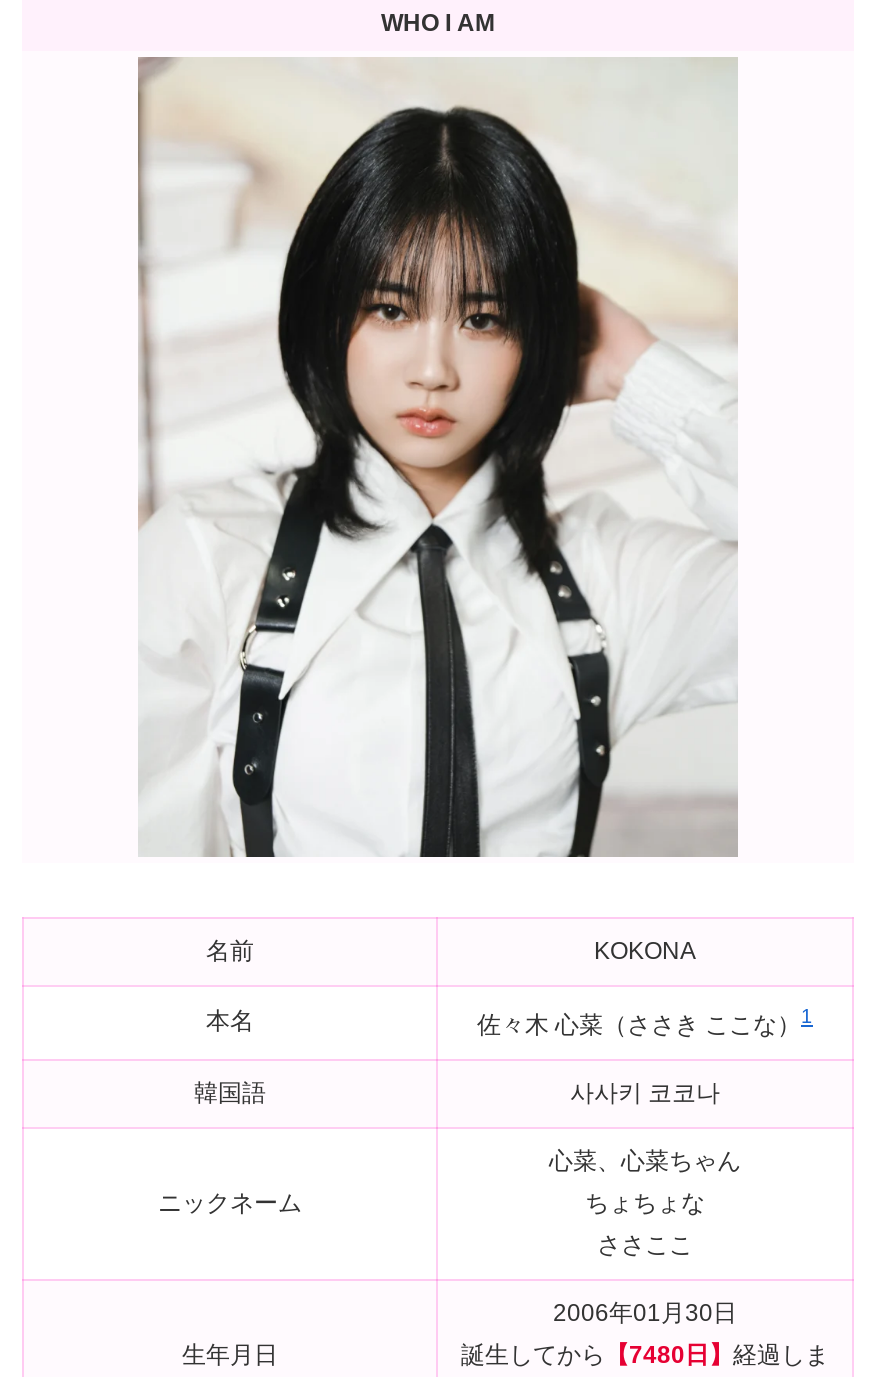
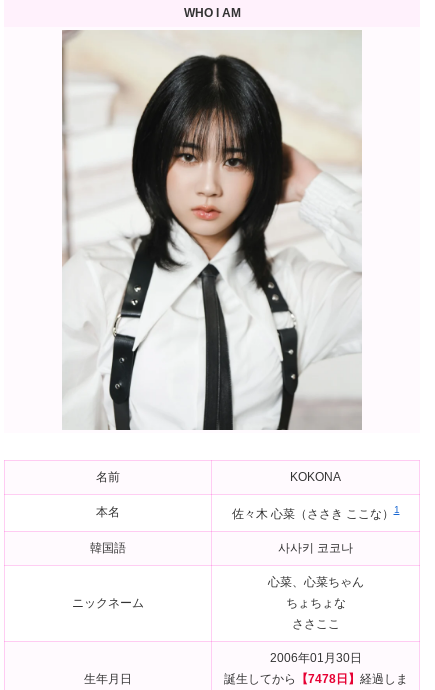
- 誕生してから【7480日】経過しま
+ 誕生してから【7478日】経過しま
